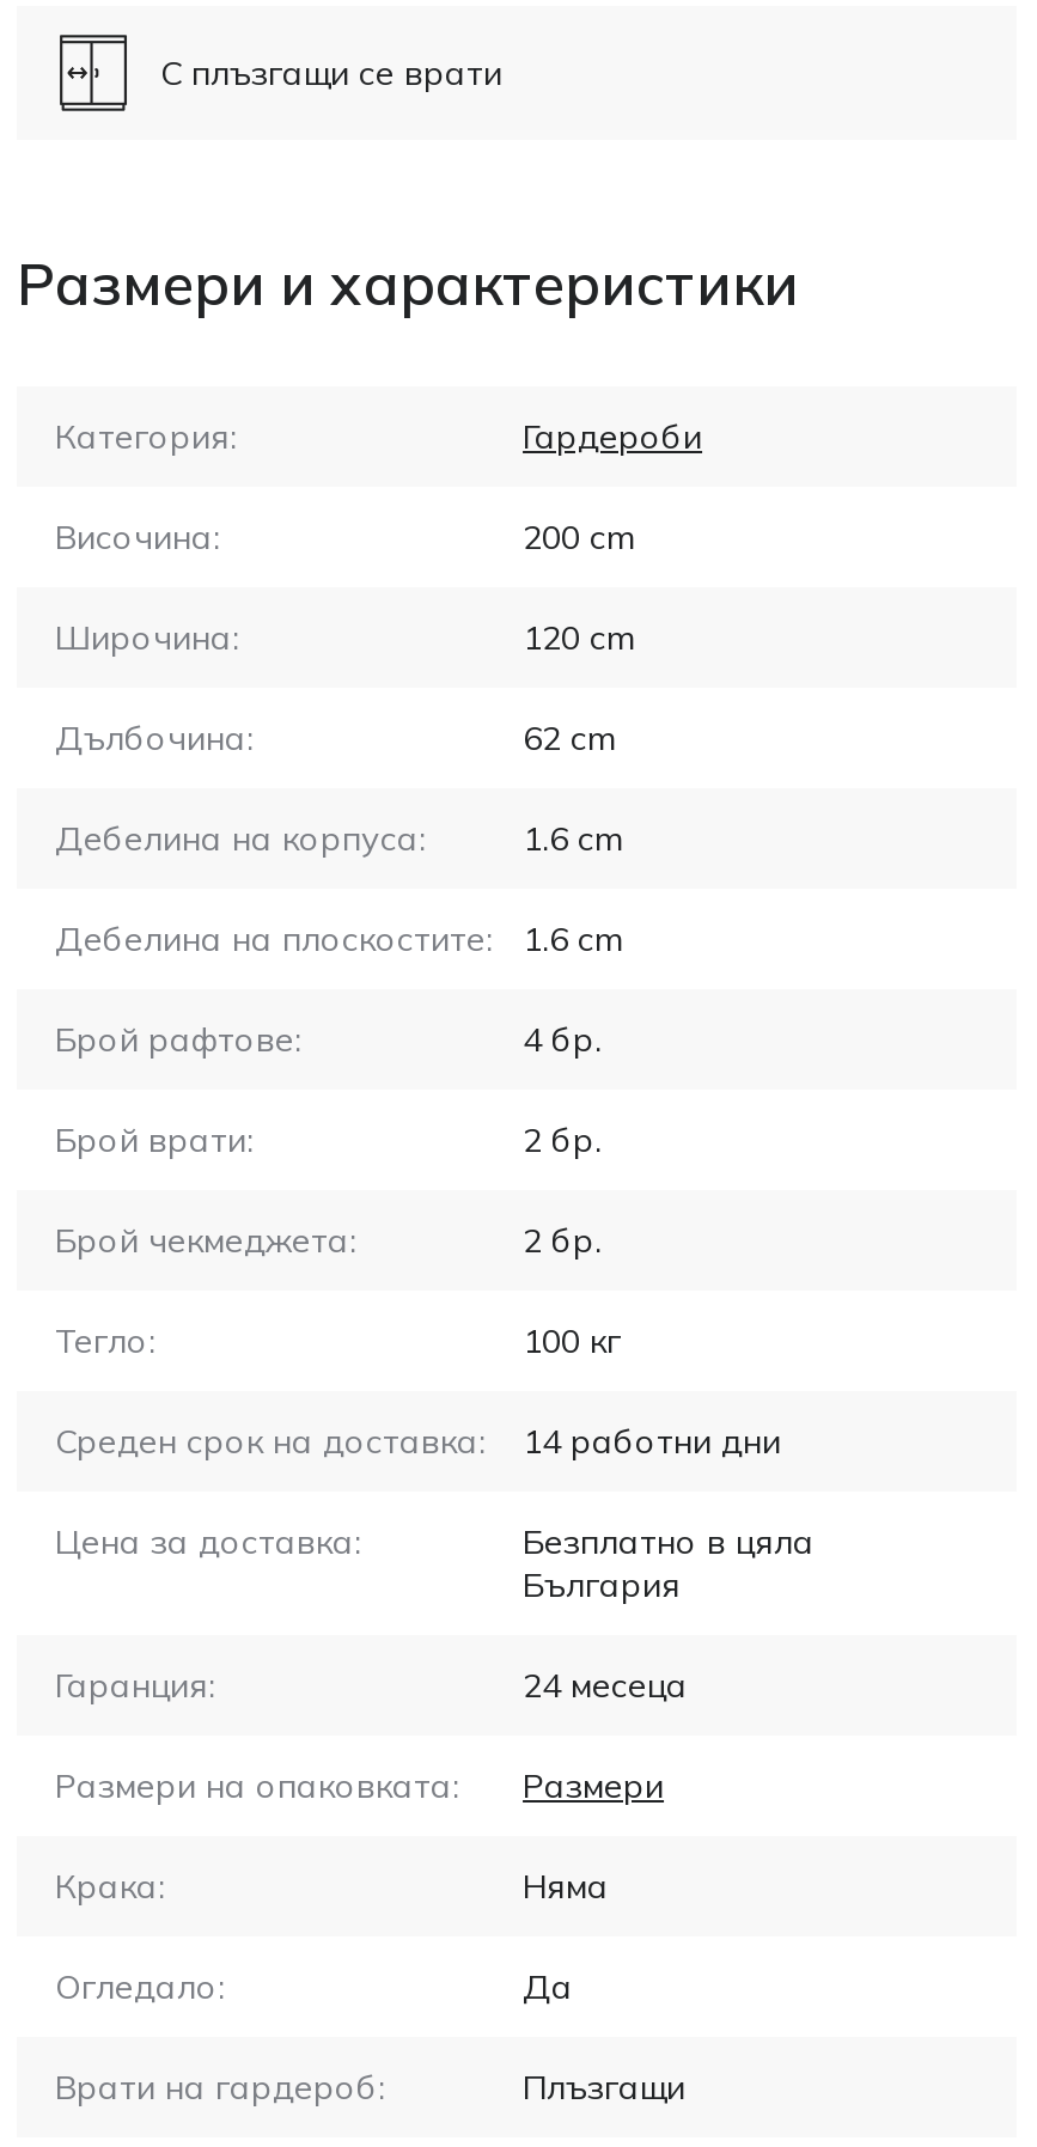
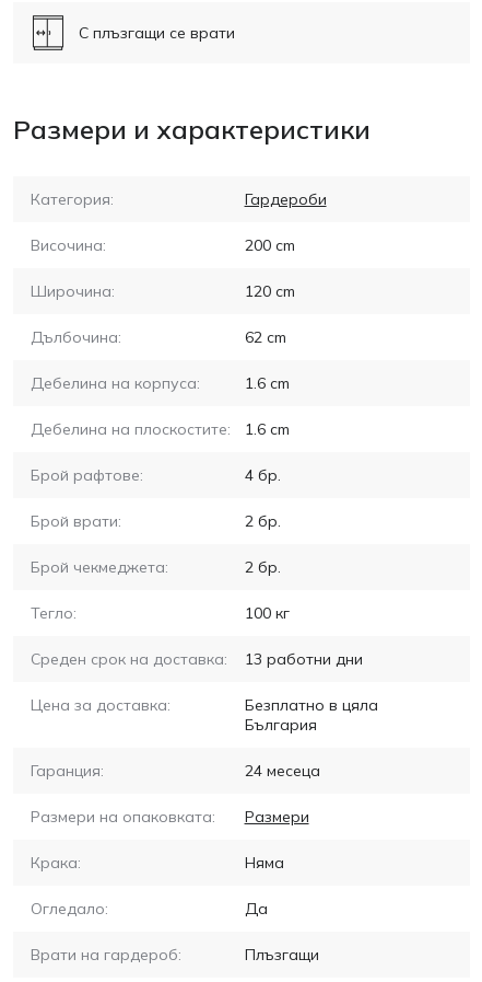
- Среден срок на доставка: 14 работни дни
+ Среден срок на доставка: 13 работни дни
